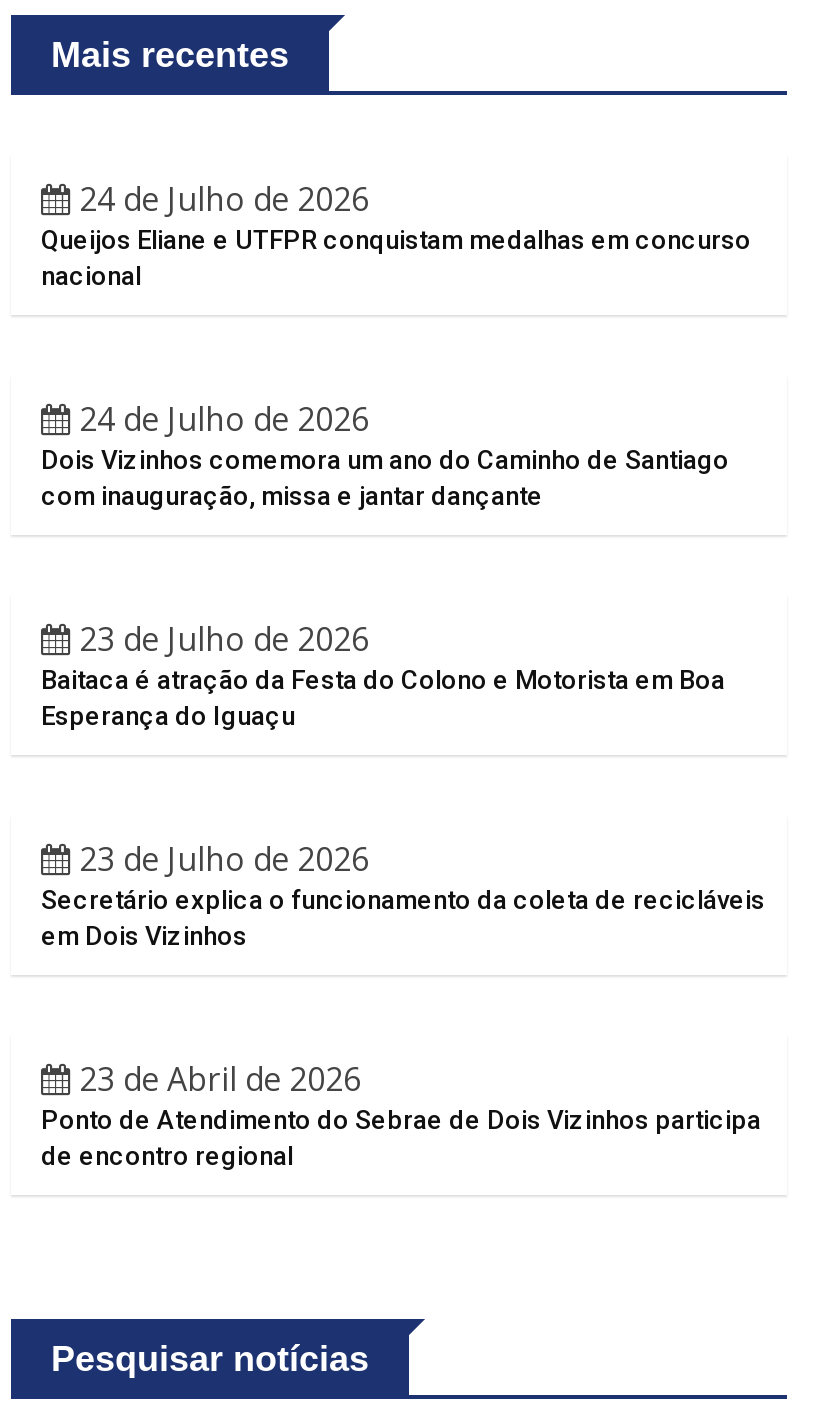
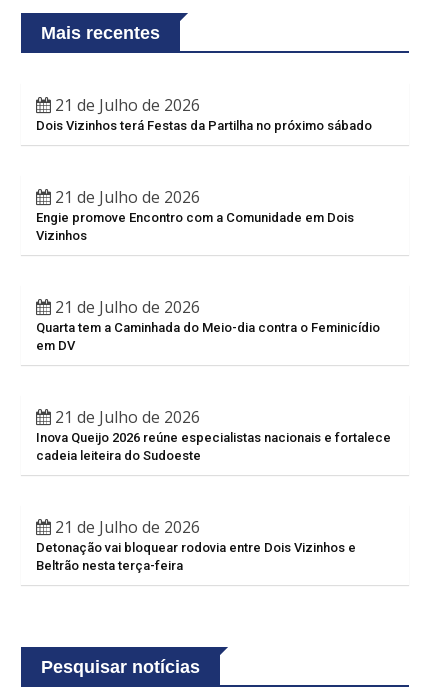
- 24 de Julho de 2026
- Queijos Eliane e UTFPR conquistam medalhas em concurso
- nacional
+ 21 de Julho de 2026
+ Dois Vizinhos terá Festas da Partilha no próximo sábado

- 24 de Julho de 2026
- Dois Vizinhos comemora um ano do Caminho de Santiago
- com inauguração, missa e jantar dançante
+ 21 de Julho de 2026
+ Engie promove Encontro com a Comunidade em Dois
+ Vizinhos

- 23 de Julho de 2026
- Baitaca é atração da Festa do Colono e Motorista em Boa
- Esperança do Iguaçu
+ 21 de Julho de 2026
+ Quarta tem a Caminhada do Meio-dia contra o Feminicídio
+ em DV

- 23 de Julho de 2026
- Secretário explica o funcionamento da coleta de recicláveis
- em Dois Vizinhos
+ 21 de Julho de 2026
+ Inova Queijo 2026 reúne especialistas nacionais e fortalece
+ cadeia leiteira do Sudoeste

- 23 de Abril de 2026
- Ponto de Atendimento do Sebrae de Dois Vizinhos participa
- de encontro regional
+ 21 de Julho de 2026
+ Detonação vai bloquear rodovia entre Dois Vizinhos e
+ Beltrão nesta terça-feira
